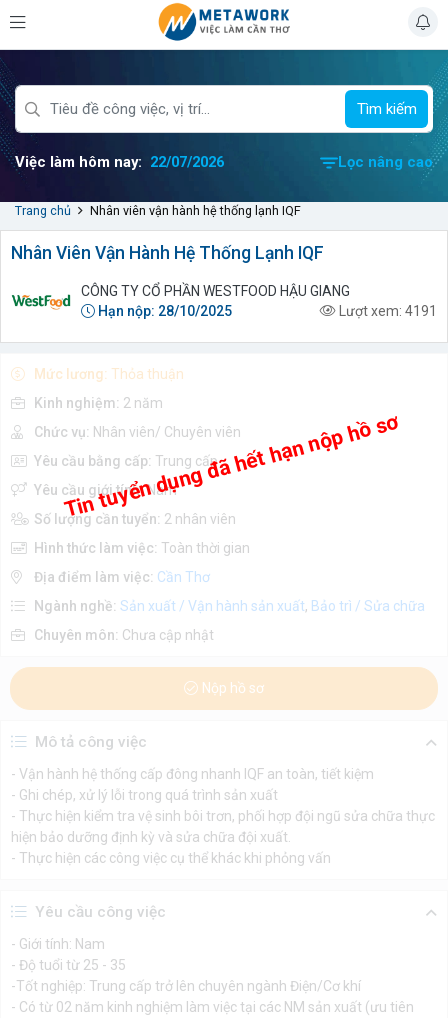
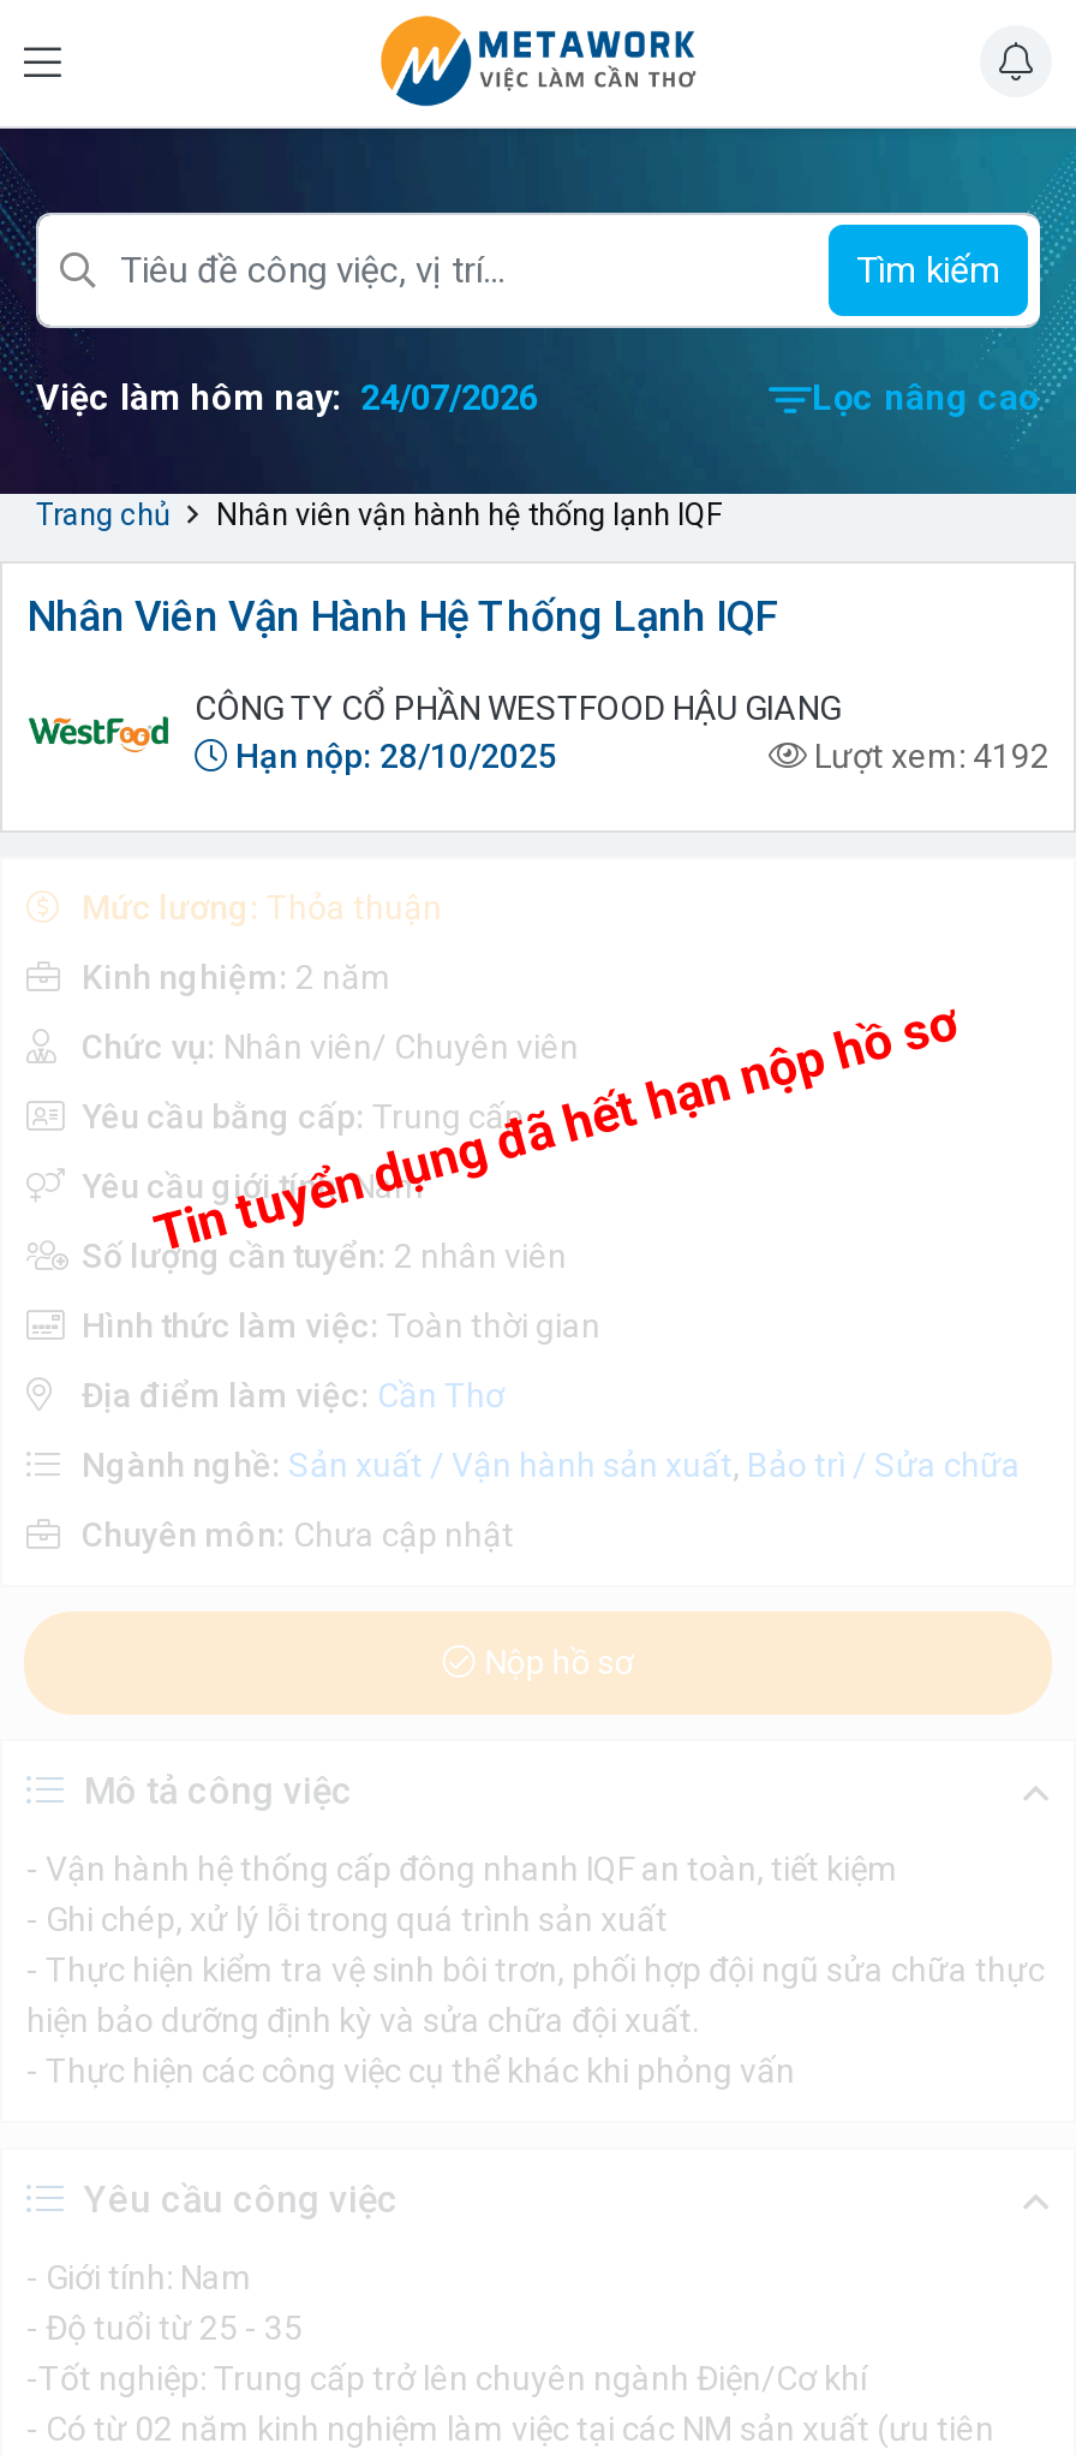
- Việc làm hôm nay: 22/07/2026
+ Việc làm hôm nay: 24/07/2026

- Lượt xem: 4191
+ Lượt xem: 4192
